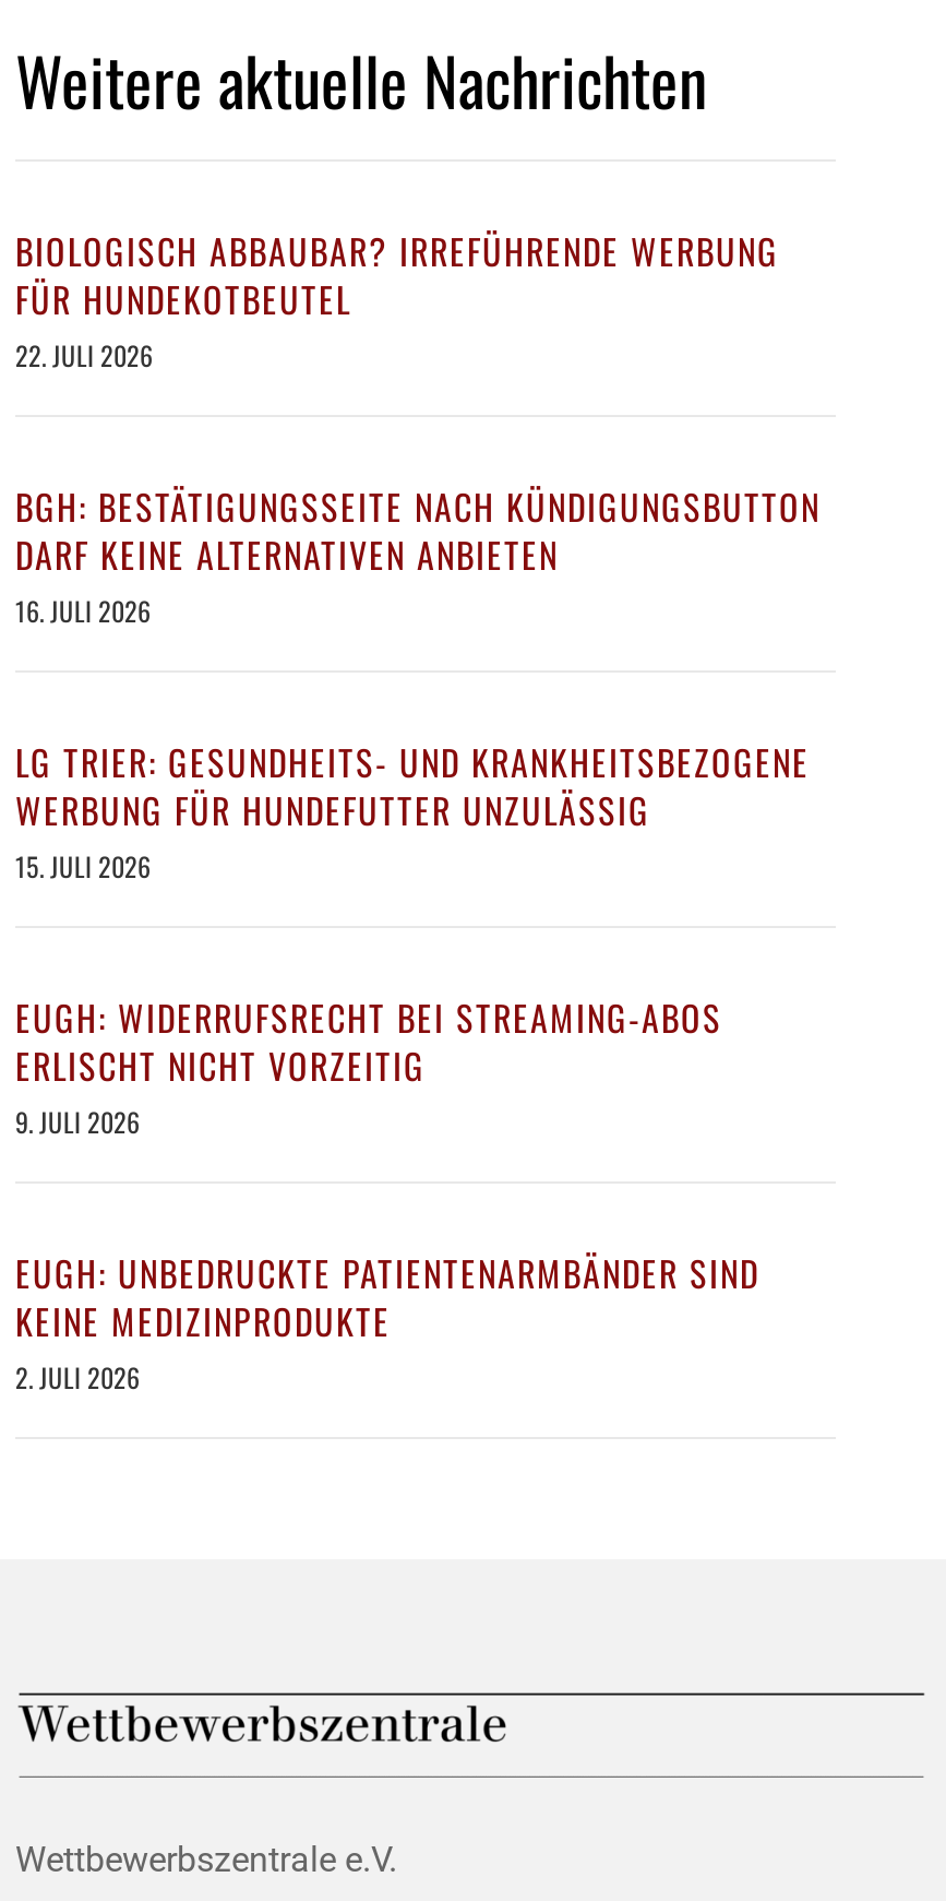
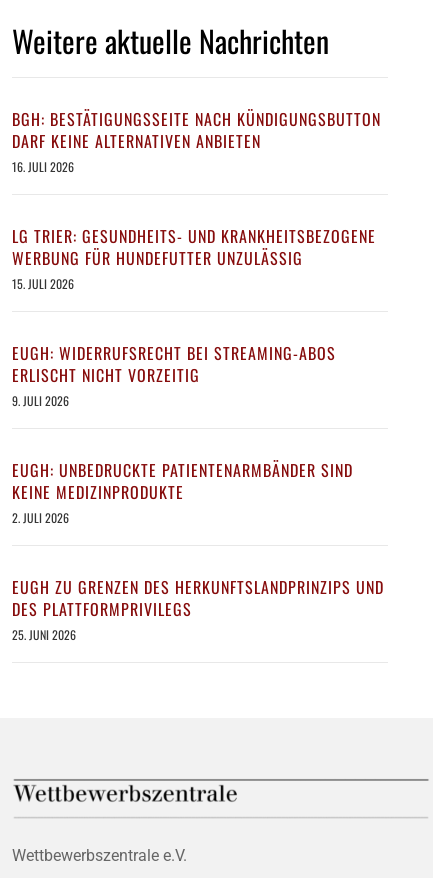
- BIOLOGISCH ABBAUBAR? IRREFÜHRENDE WERBUNG
- FÜR HUNDEKOTBEUTEL
- 22. JULI 2026

moved up: BGH: BESTÄTIGUNGSSEITE NACH KÜNDIGUNGSBUTTON | DARF KEINE ALTERNATIVEN ANBIETEN | 16. JULI 2026 | ... | KEINE MEDIZINPRODUKTE | 2. JULI 2026

+ EUGH ZU GRENZEN DES HERKUNFTSLANDPRINZIPS UND
+ DES PLATTFORMPRIVILEGS
+ 25. JUNI 2026
